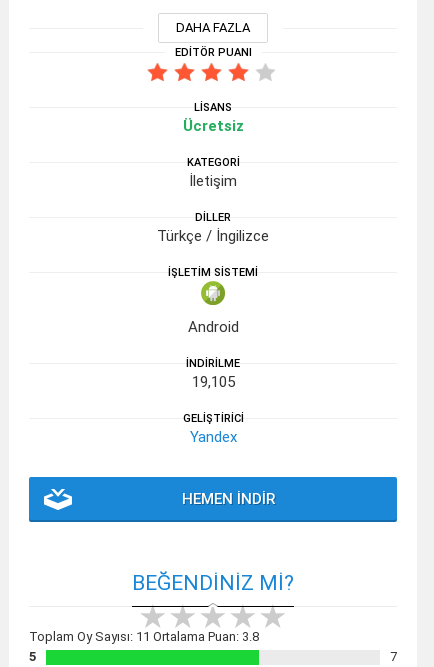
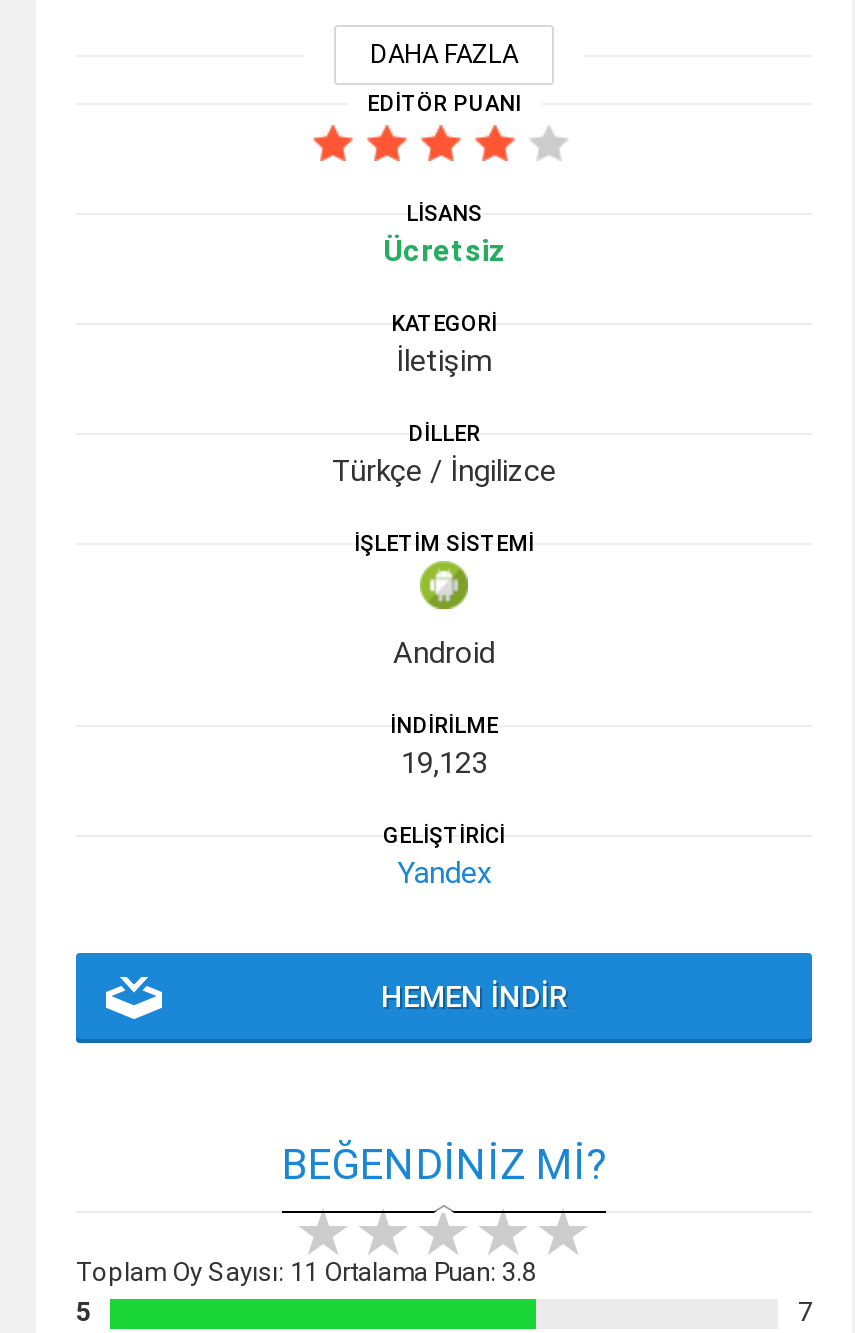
- 19,105
+ 19,123
